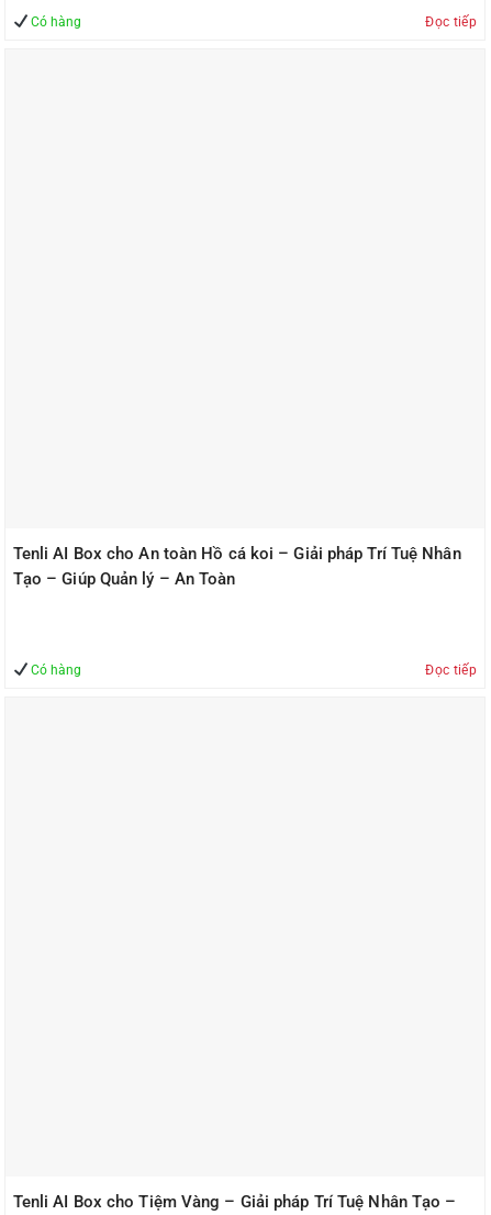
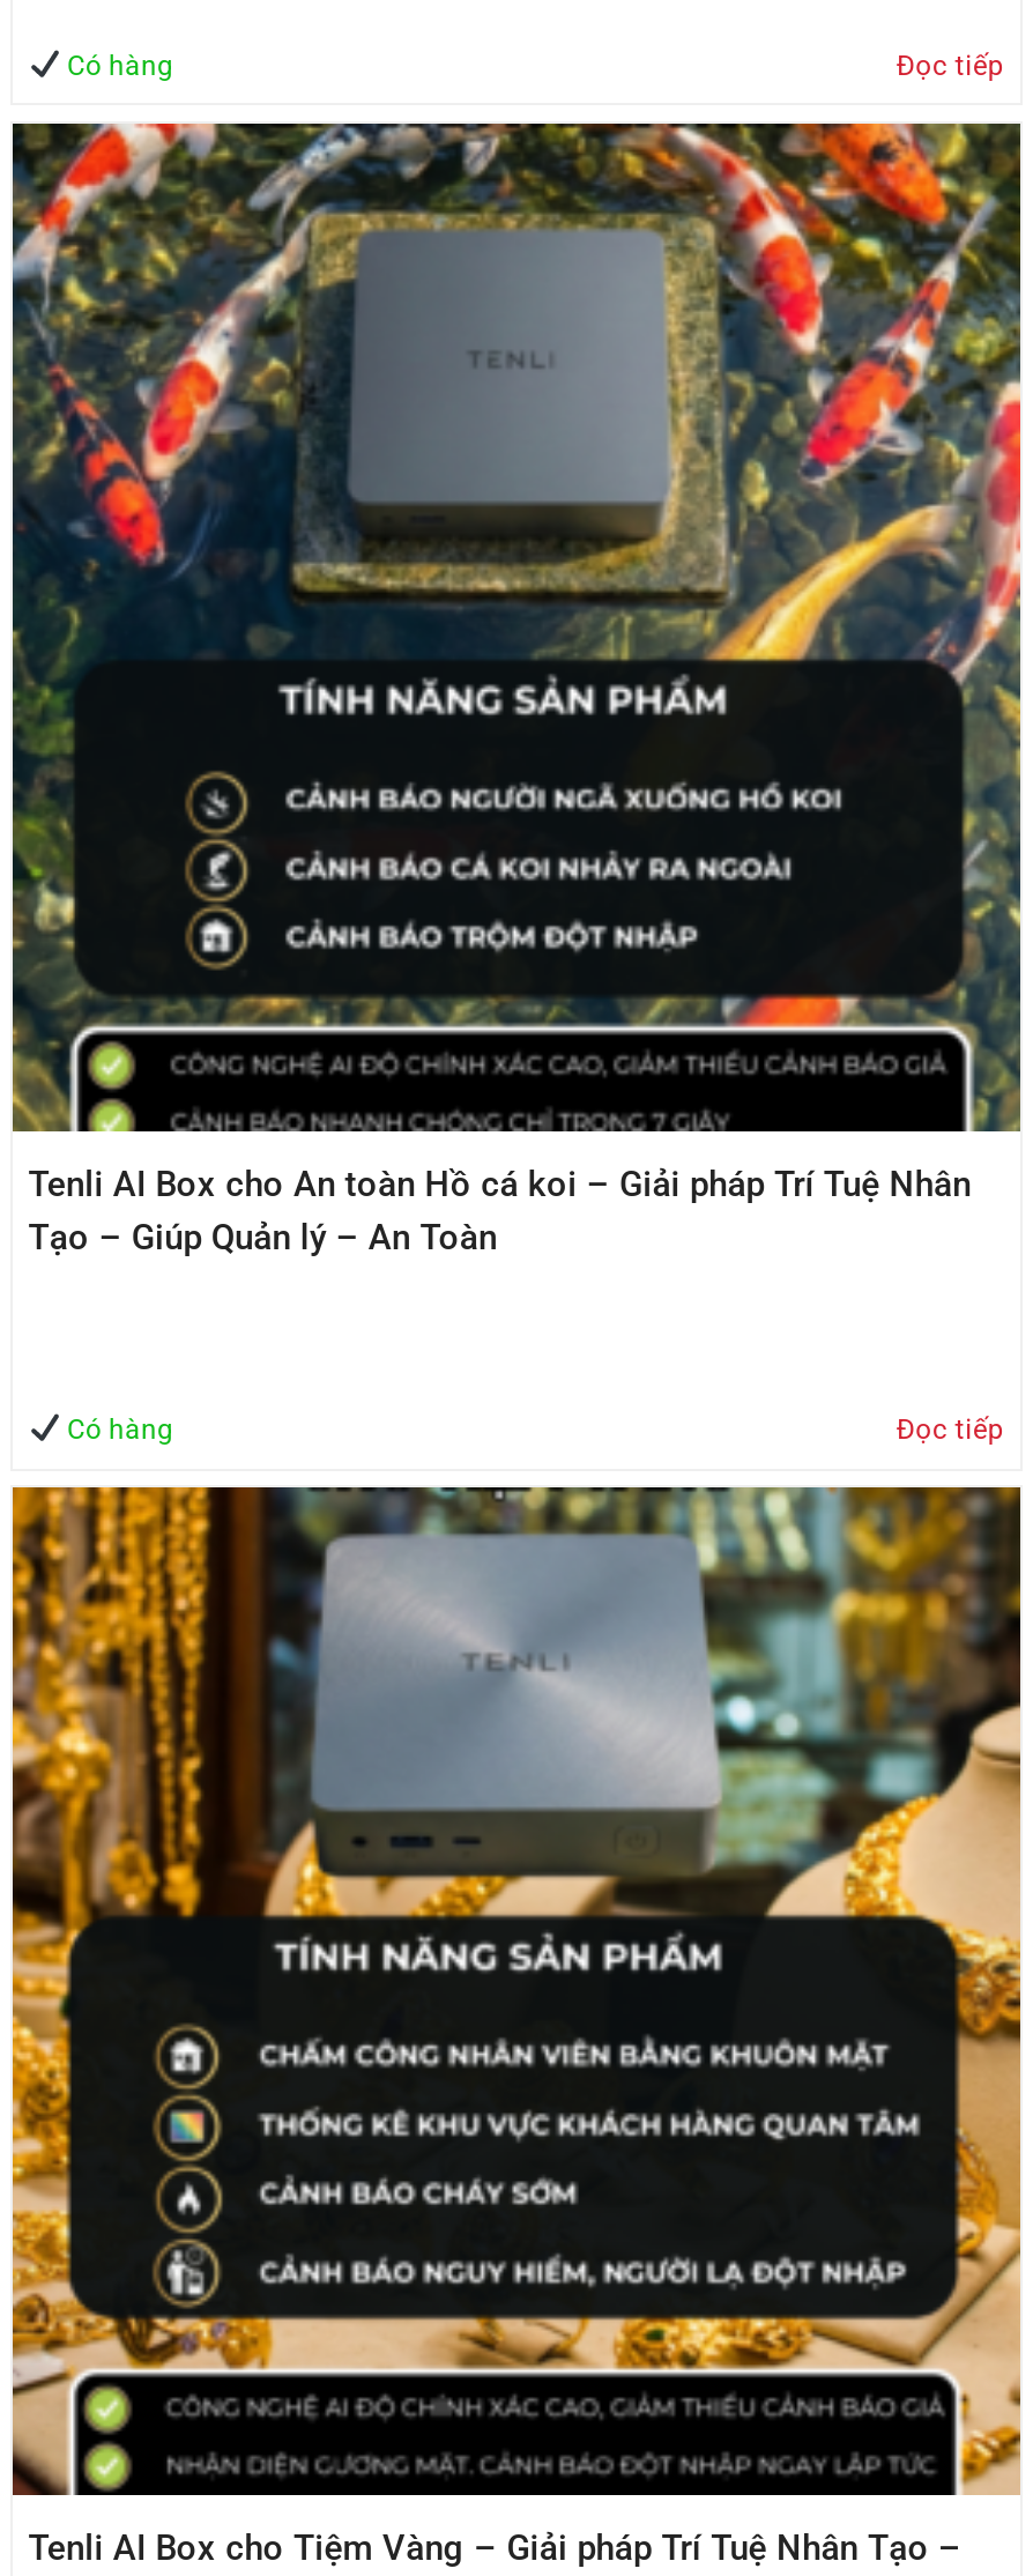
+ [image]

+ [image]
